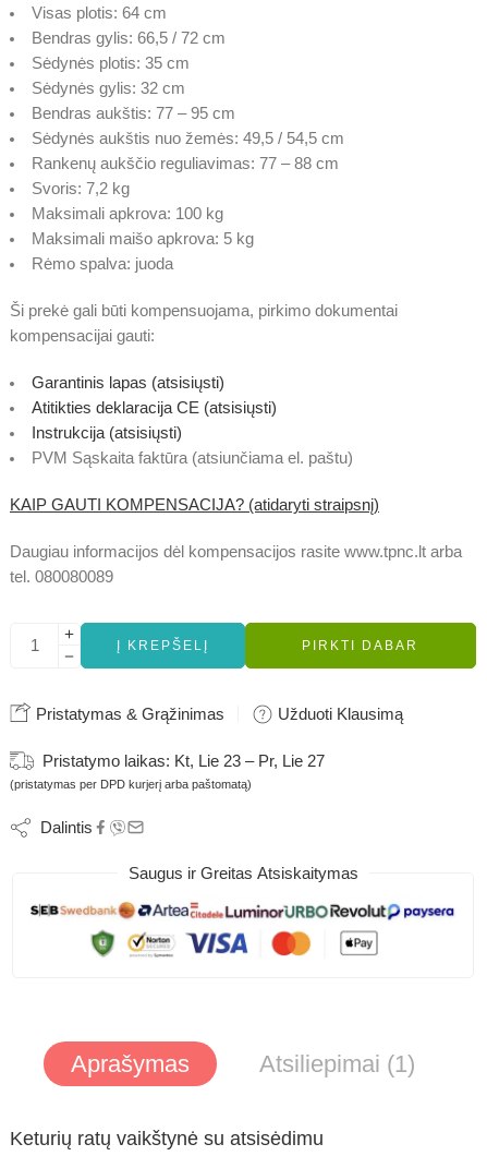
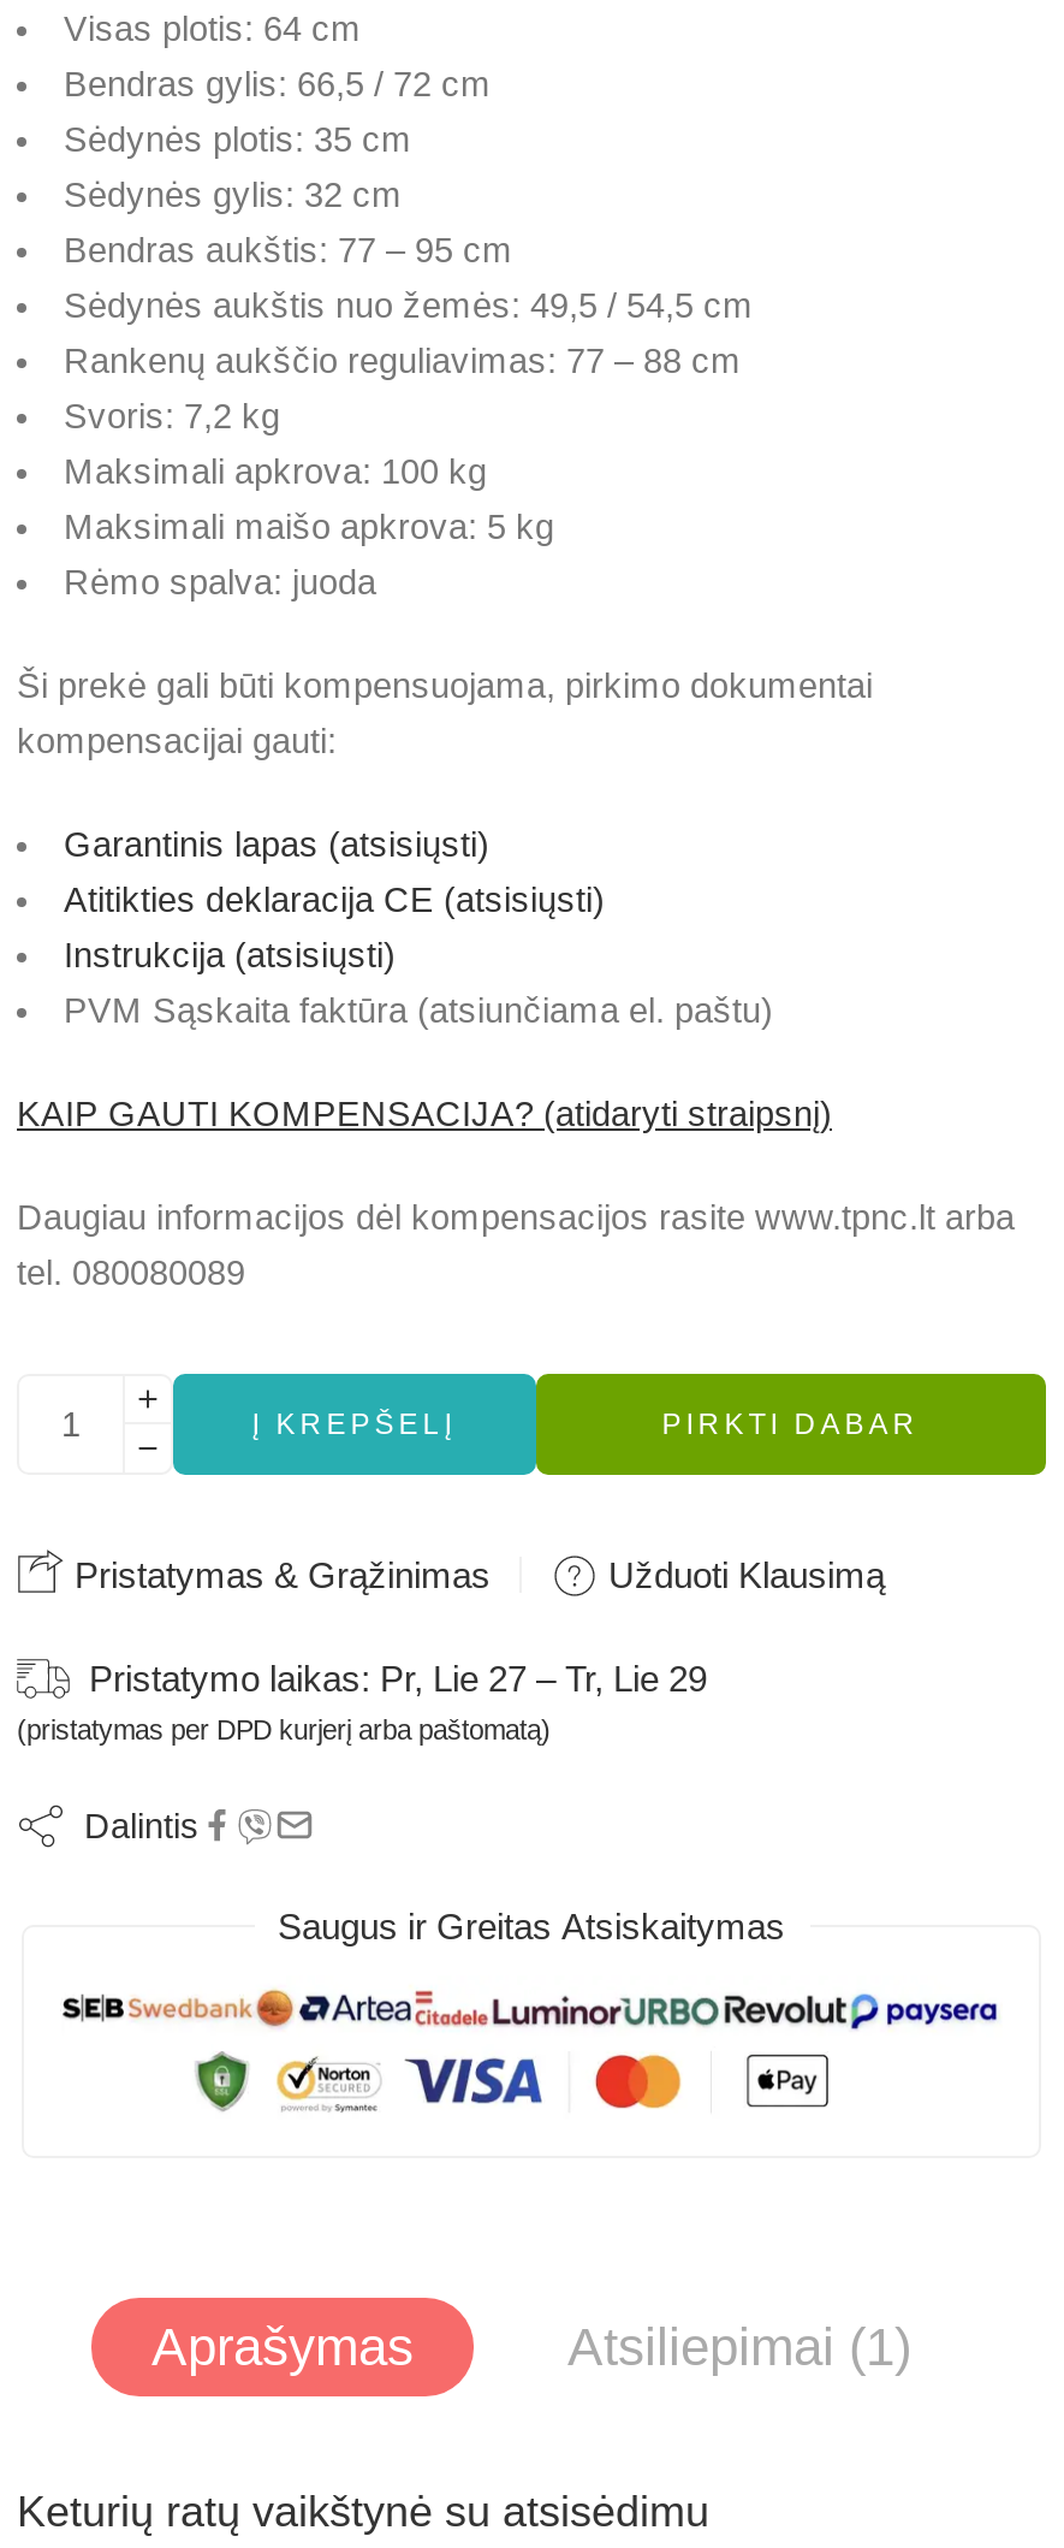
- Pristatymo laikas: Kt, Lie 23 – Pr, Lie 27
+ Pristatymo laikas: Pr, Lie 27 – Tr, Lie 29
